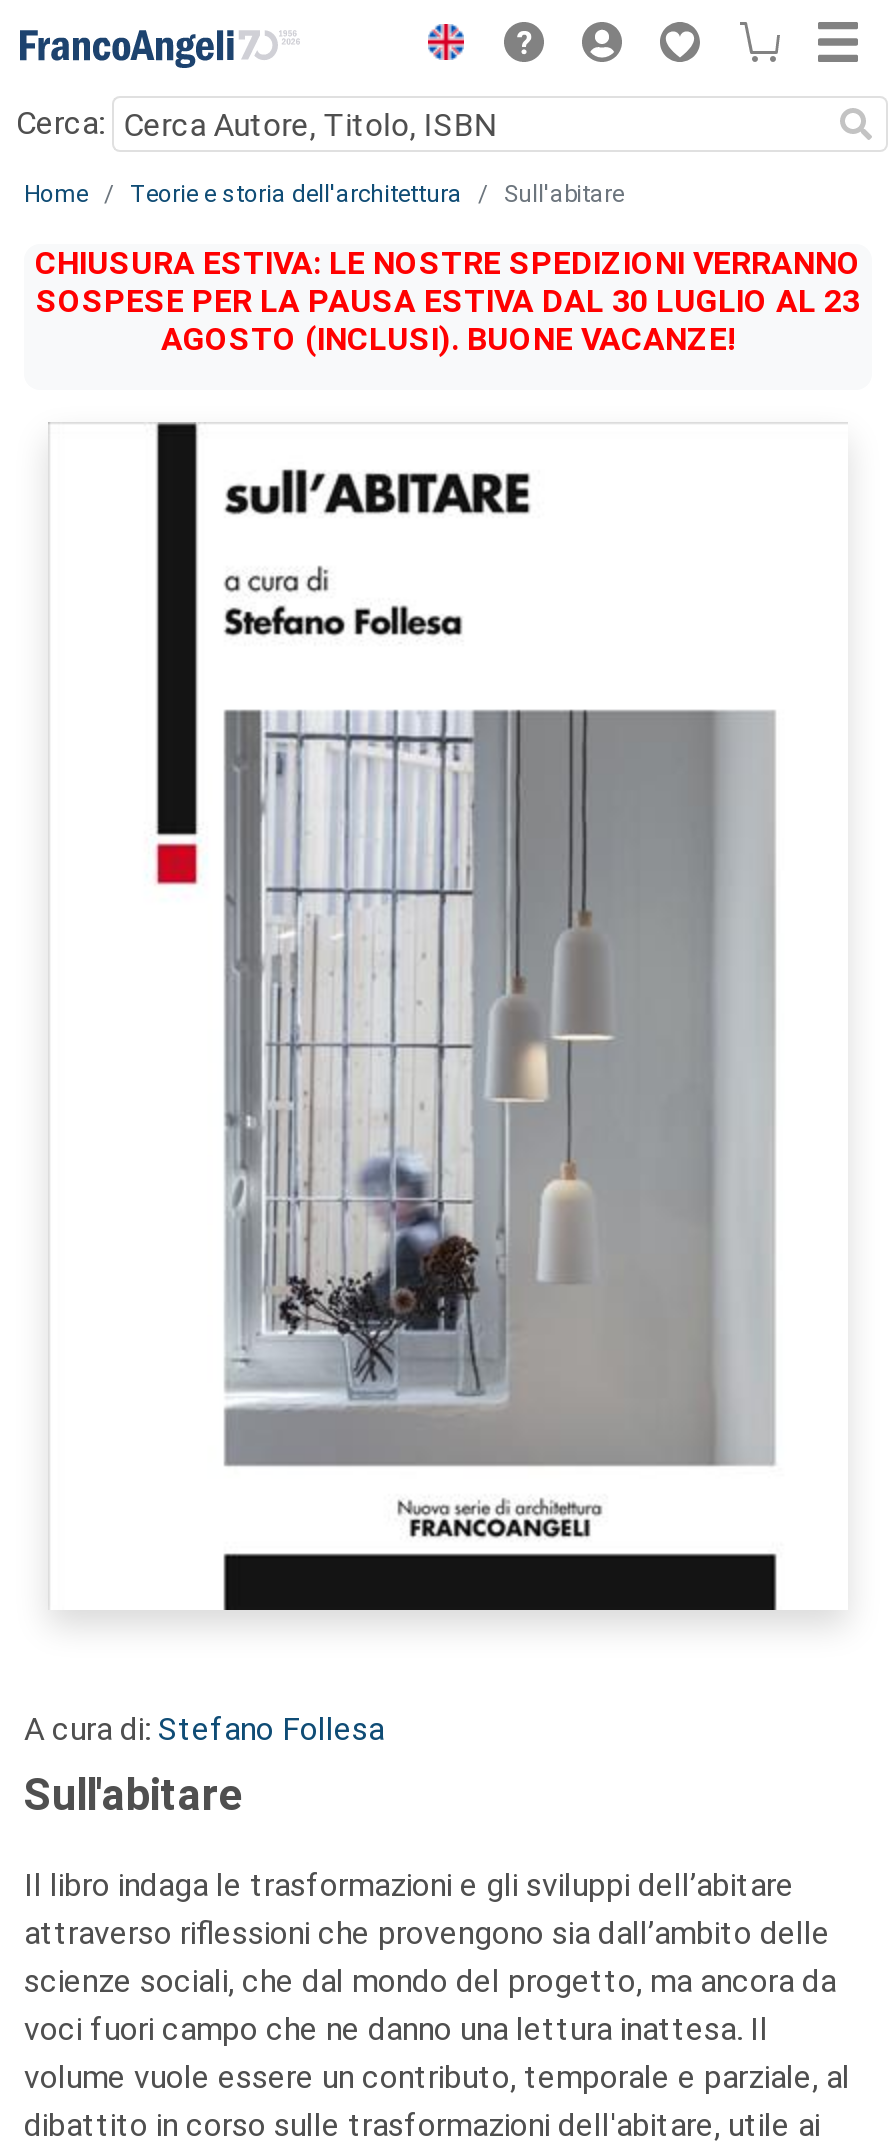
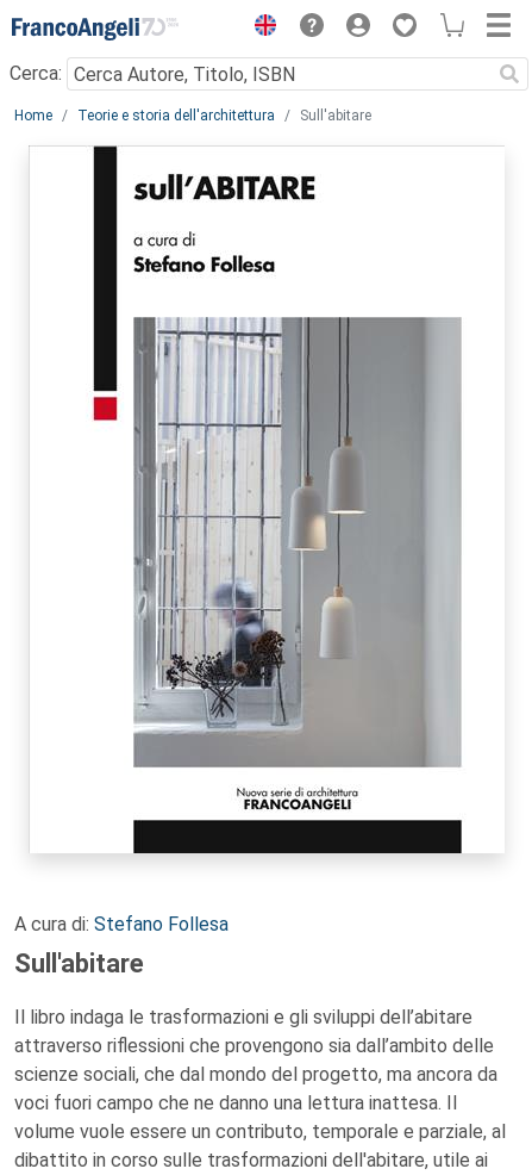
- CHIUSURA ESTIVA: LE NOSTRE SPEDIZIONI VERRANNO
- SOSPESE PER LA PAUSA ESTIVA DAL 30 LUGLIO AL 23
- AGOSTO (INCLUSI). BUONE VACANZE!
